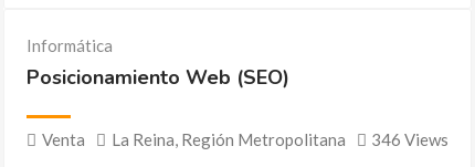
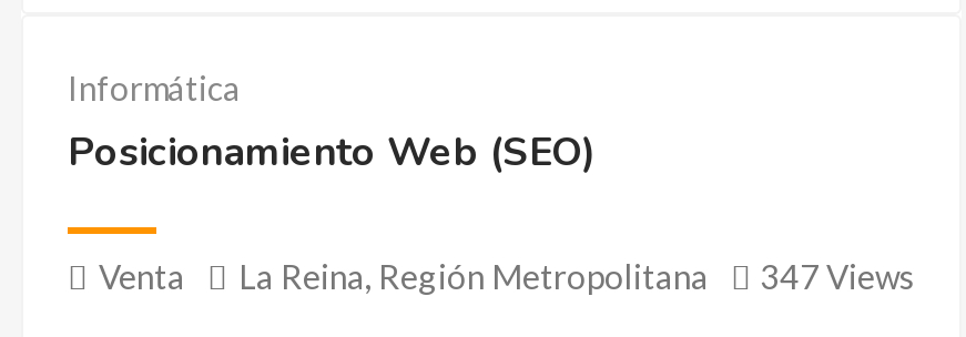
- Venta La Reina, Región Metropolitana 346 Views
+ Venta La Reina, Región Metropolitana 347 Views
